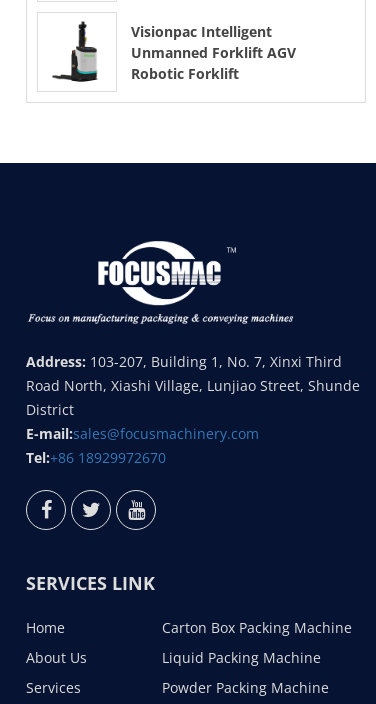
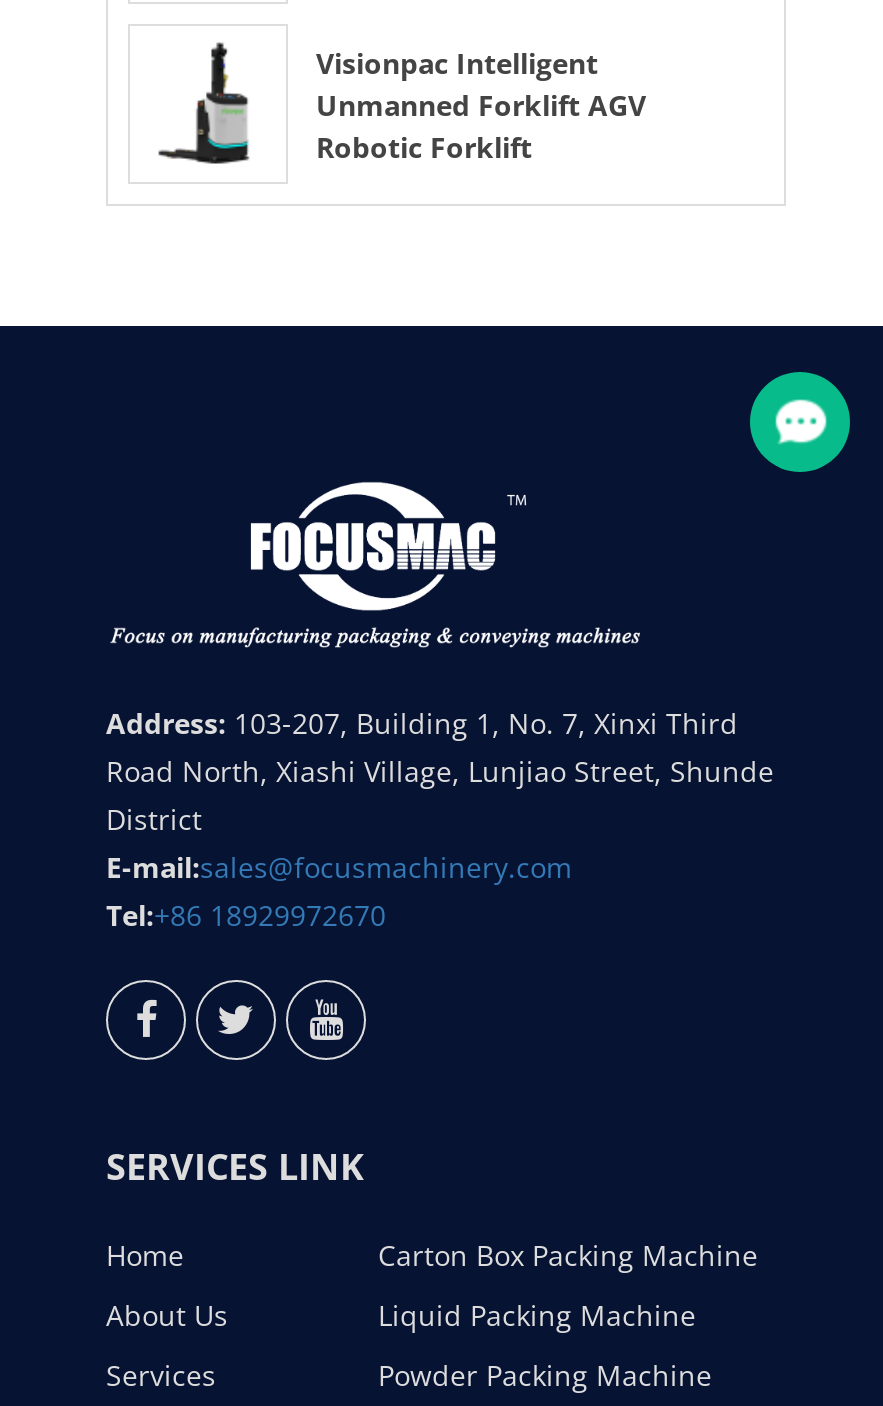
+ [image]
